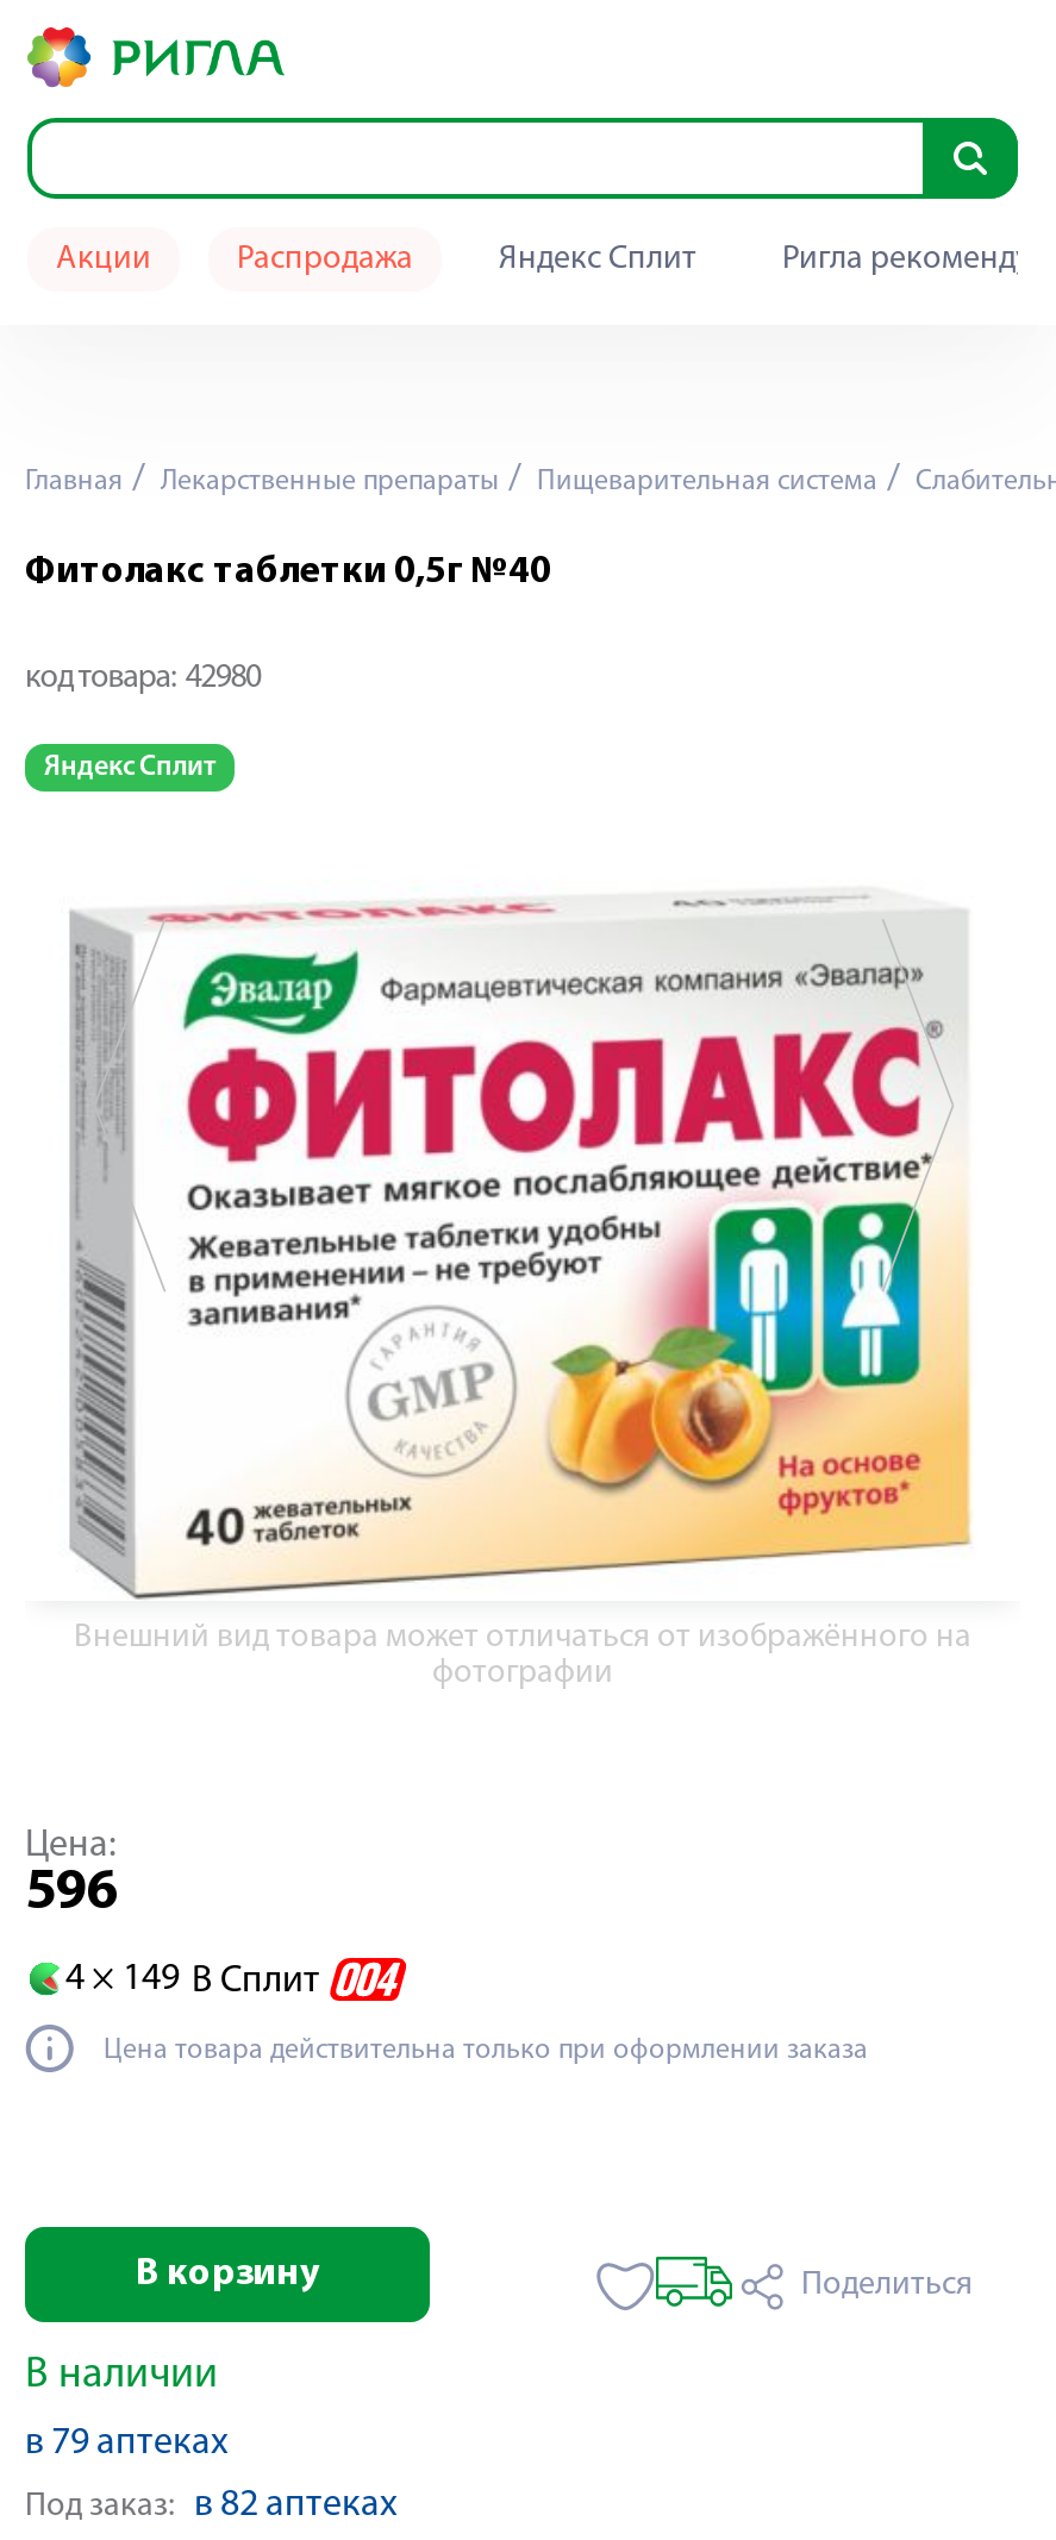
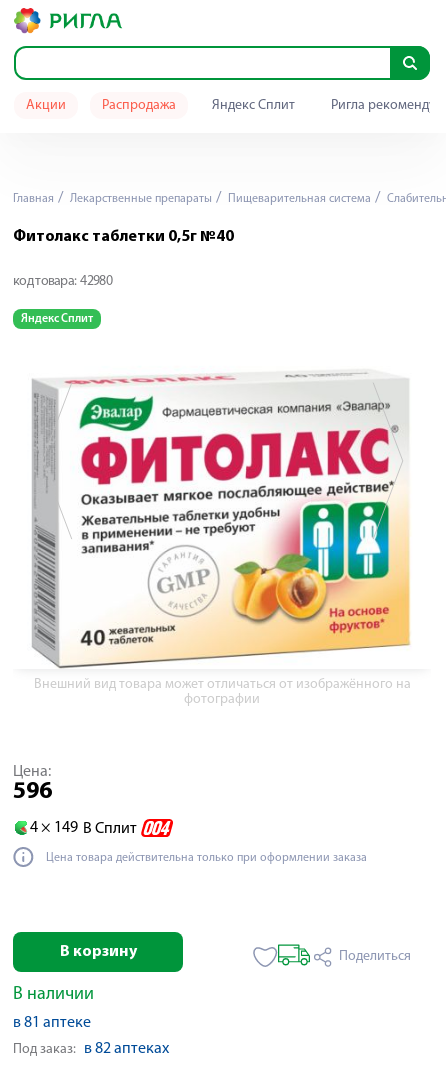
- в 79 аптеках
+ в 81 аптеке
